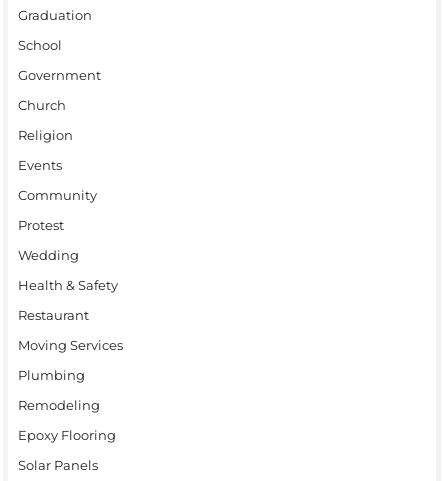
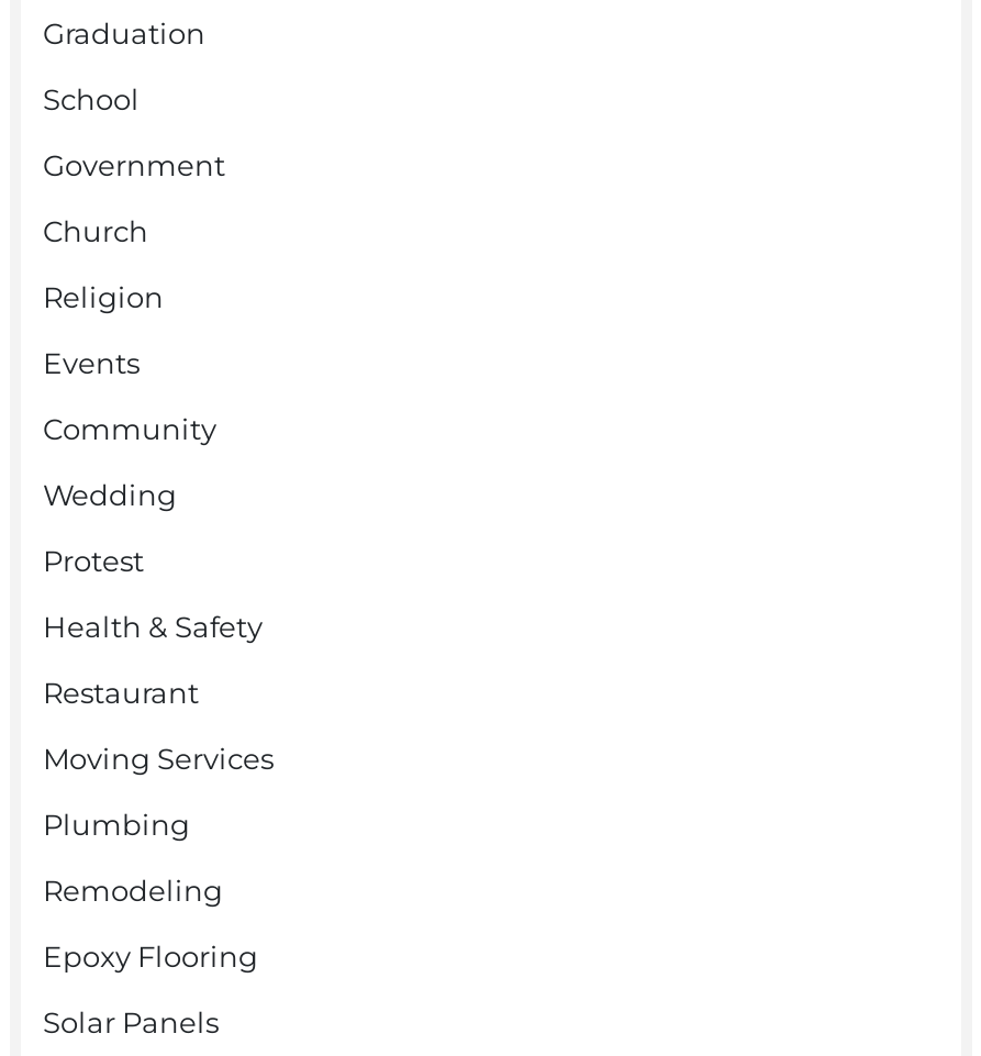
moved down: Protest

moved up: Wedding
